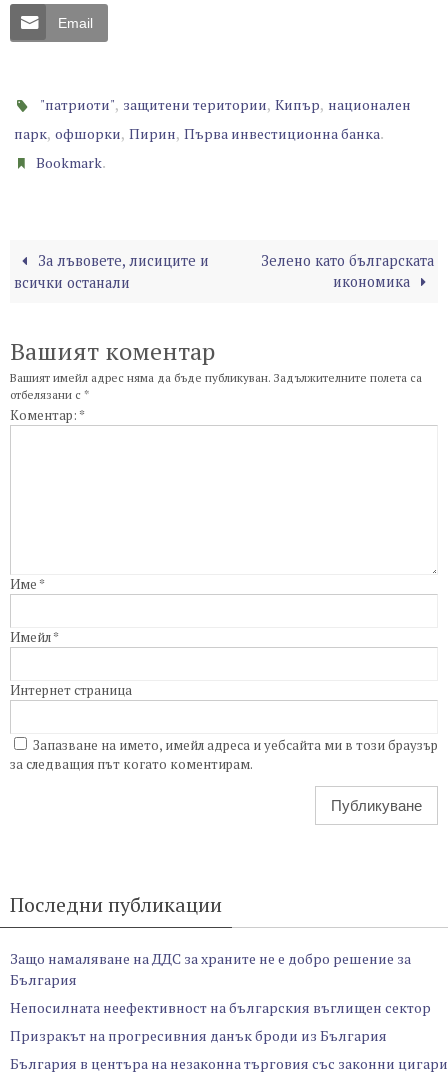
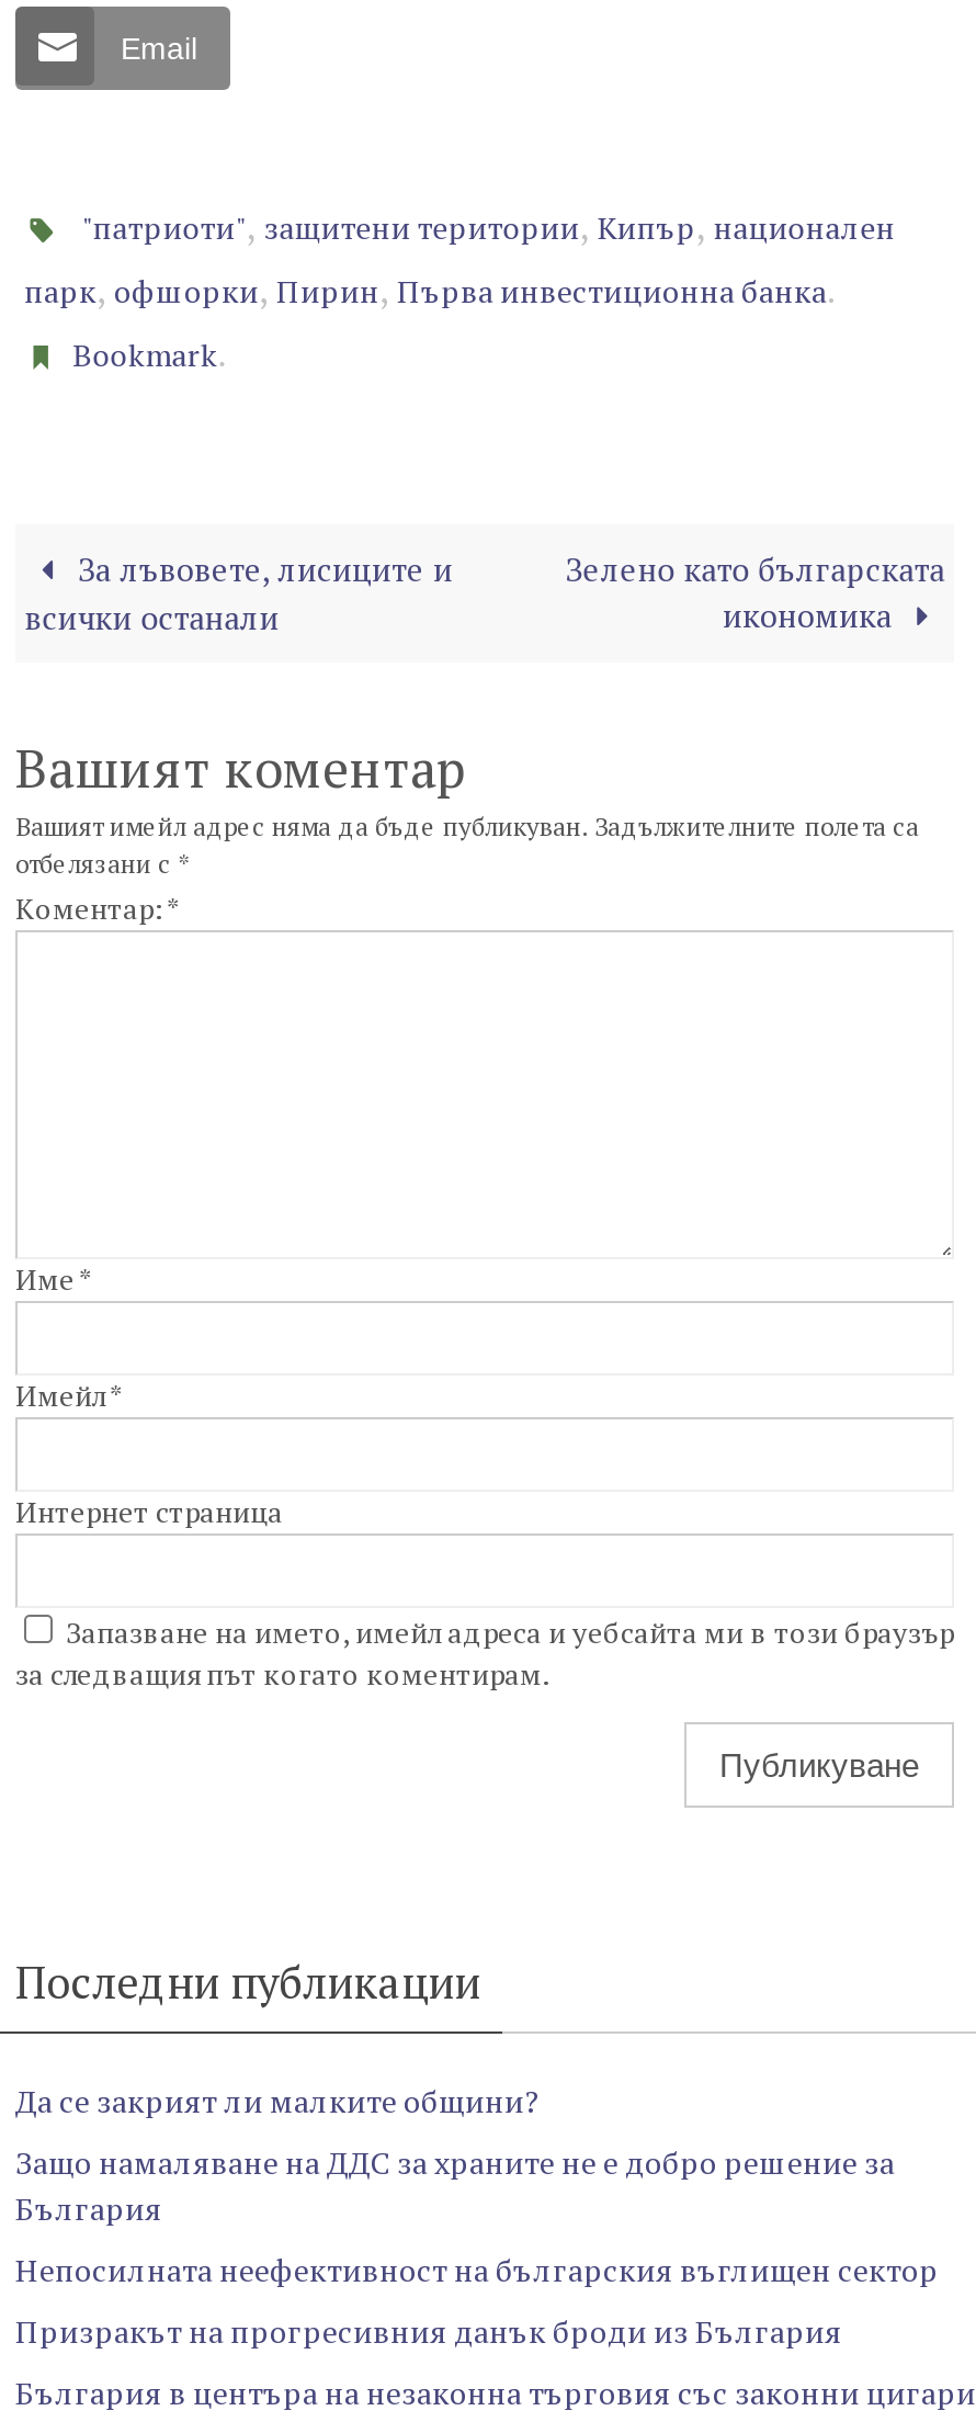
+ Да се закрият ли малките общини?
